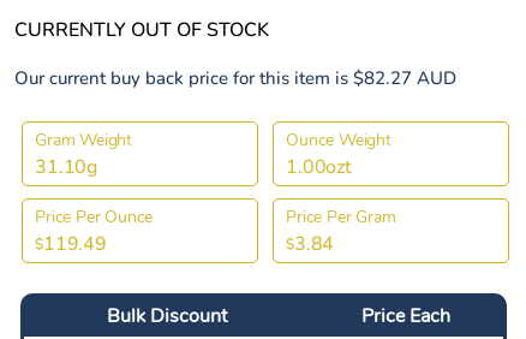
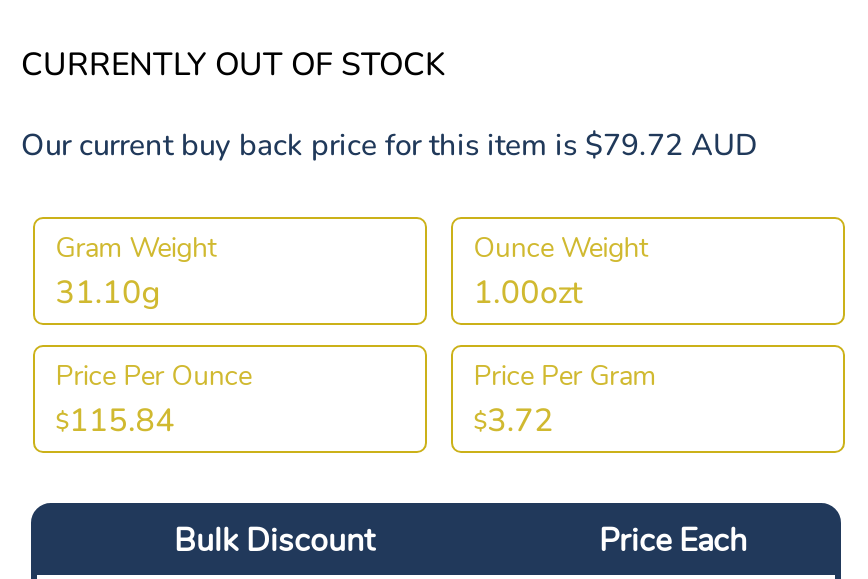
- Our current buy back price for this item is $82.27 AUD
+ Our current buy back price for this item is $79.72 AUD

- $119.49
+ $115.84

- $3.84
+ $3.72
